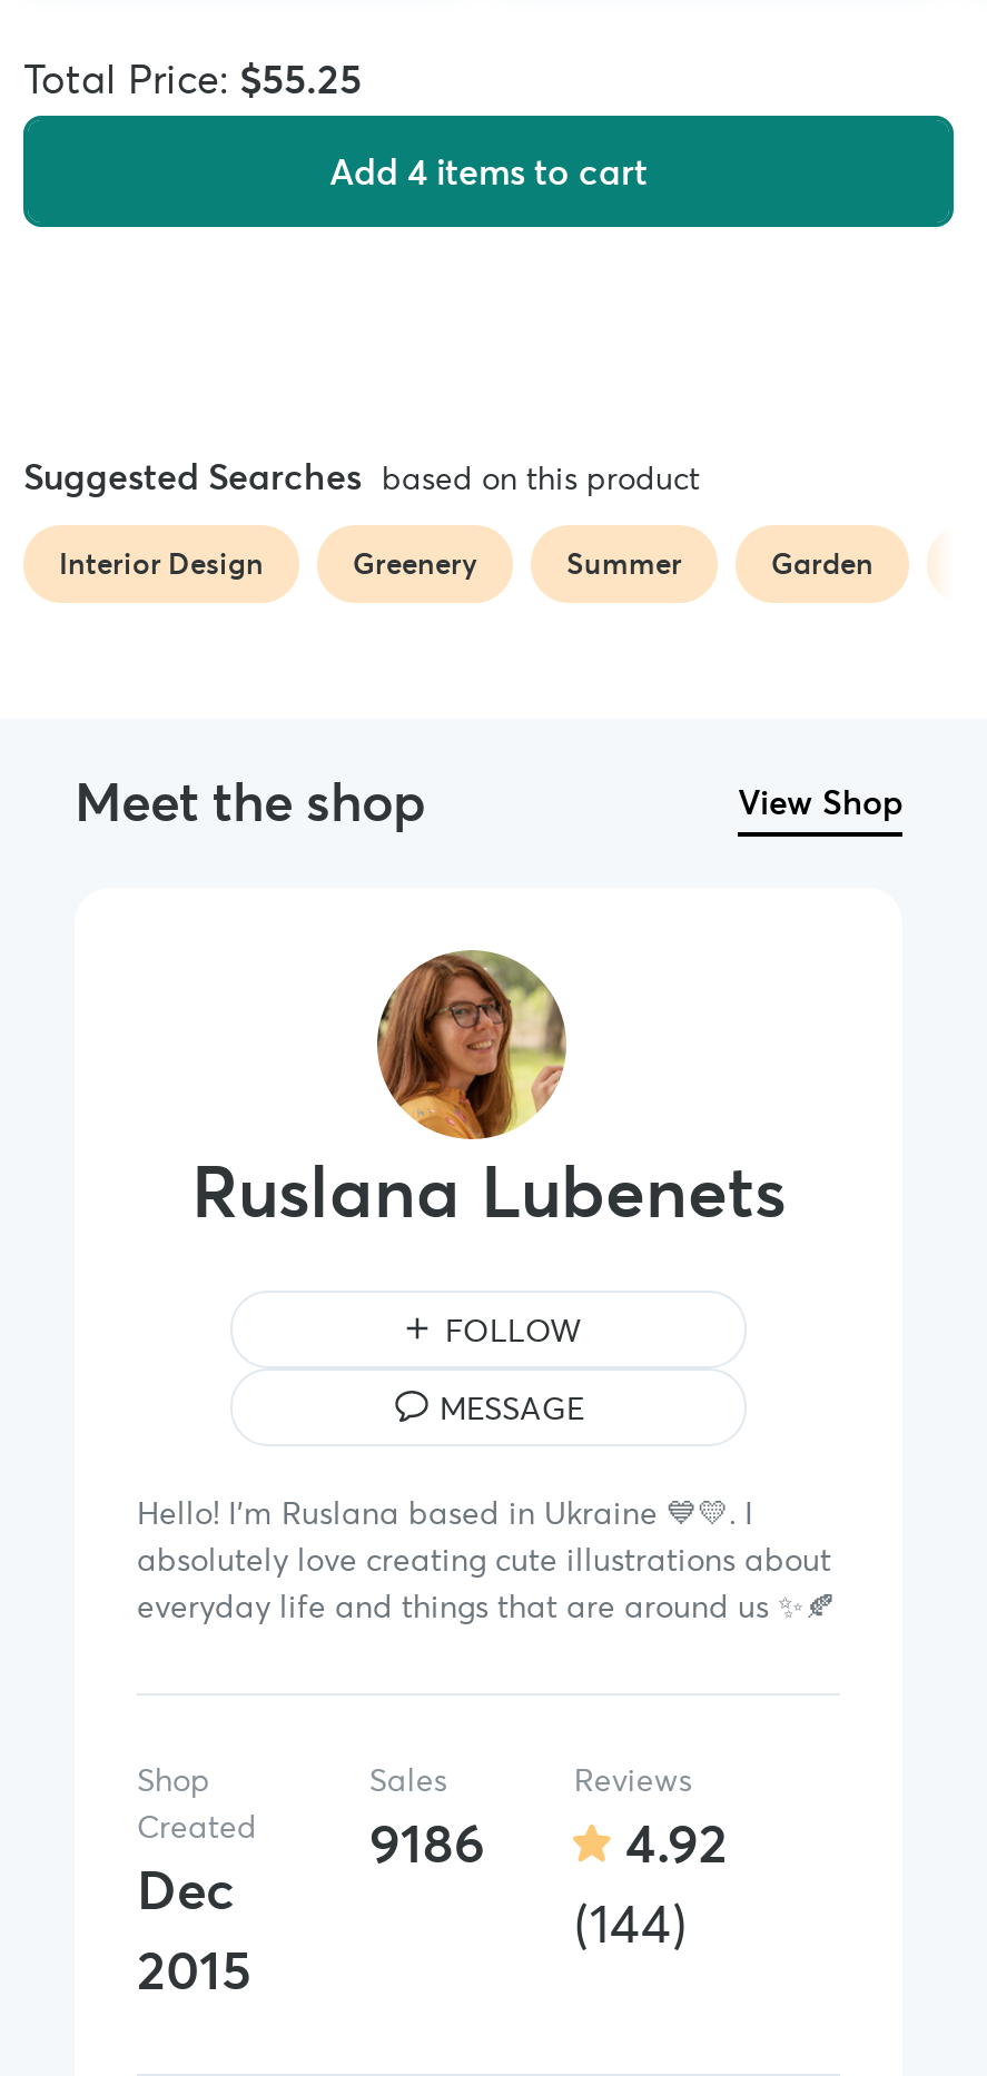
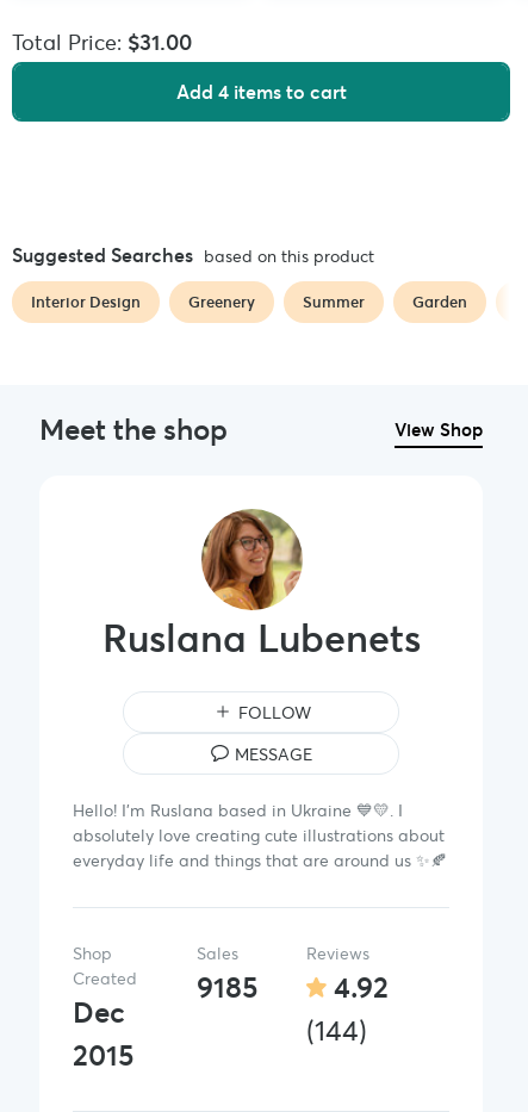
- Total Price: $55.25
+ Total Price: $31.00

- 9186
+ 9185
